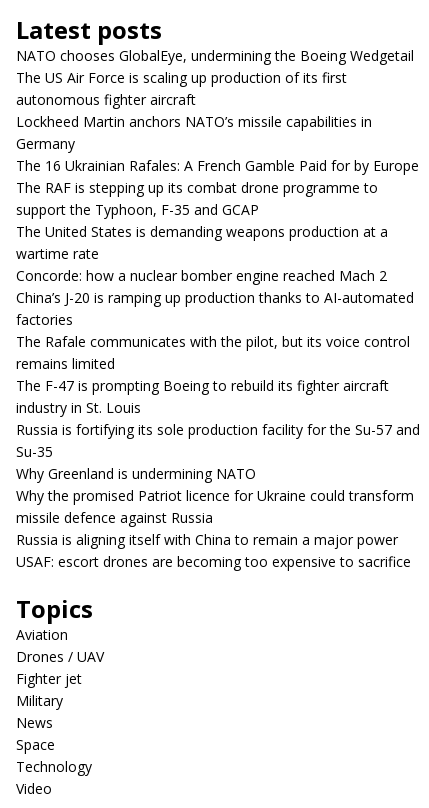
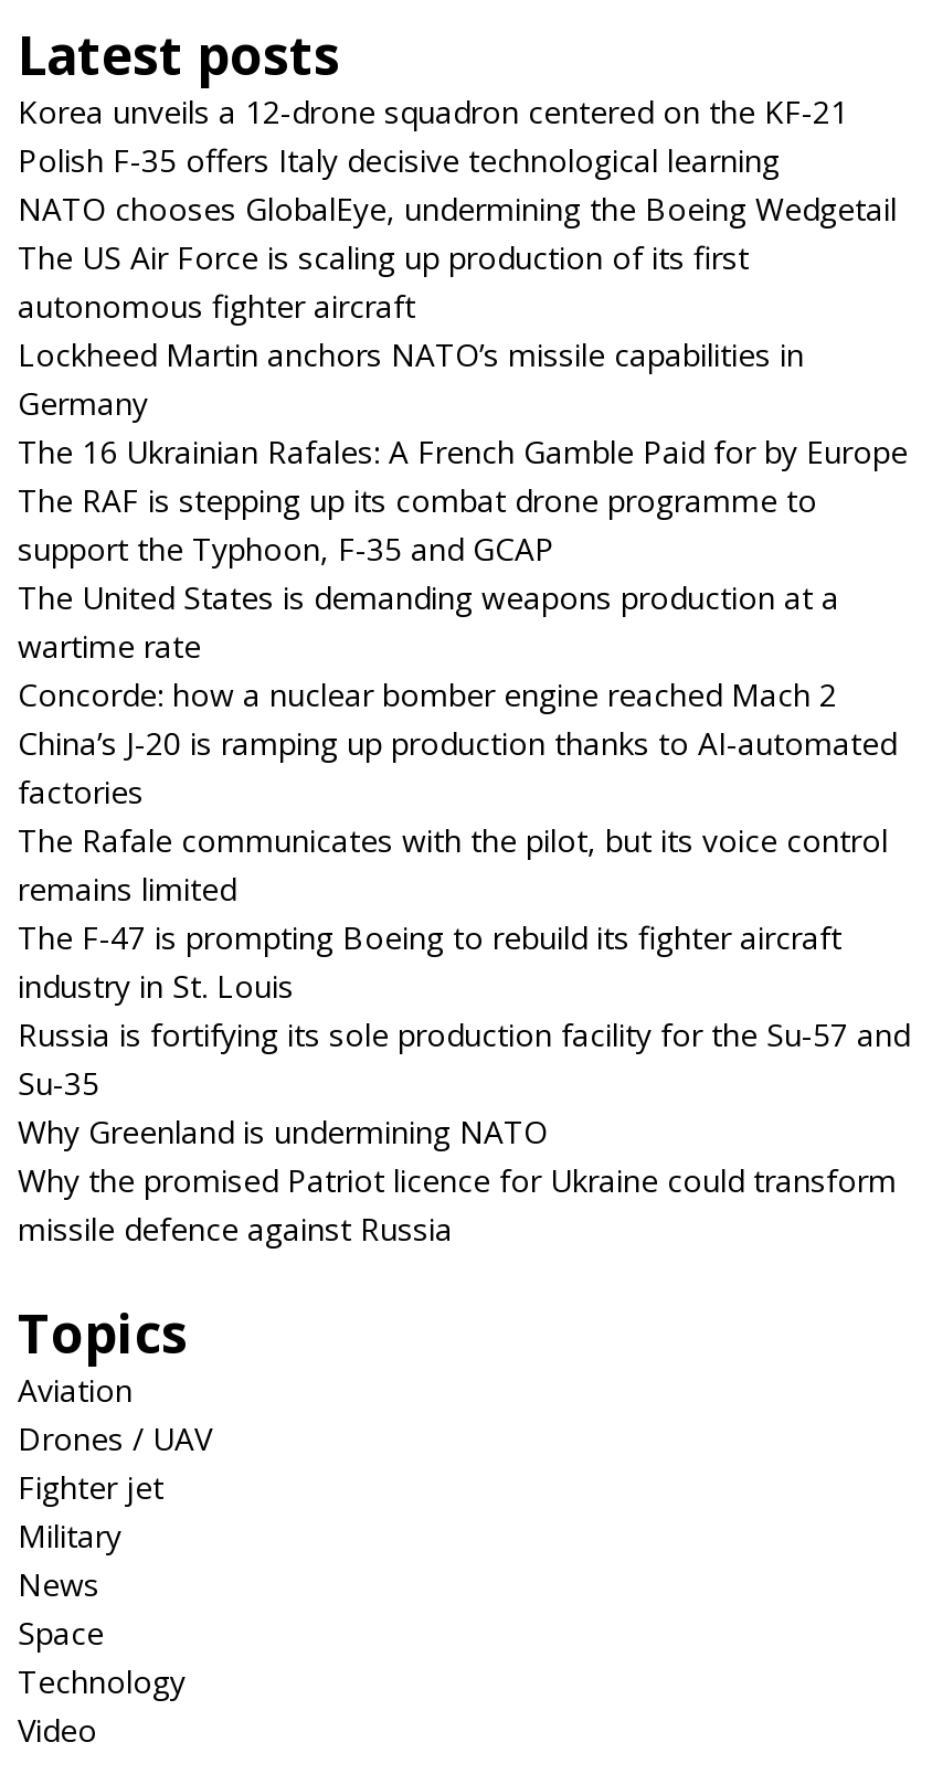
+ Korea unveils a 12-drone squadron centered on the KF-21
+ Polish F-35 offers Italy decisive technological learning

moved down: NATO chooses GlobalEye, undermining the Boeing Wedgetail | The US Air Force is scaling up production of its first | autonomous fighter aircraft | ... | Why the promised Patriot licence for Ukraine could transform | missile defence against Russia

- Russia is aligning itself with China to remain a major power
- USAF: escort drones are becoming too expensive to sacrifice
